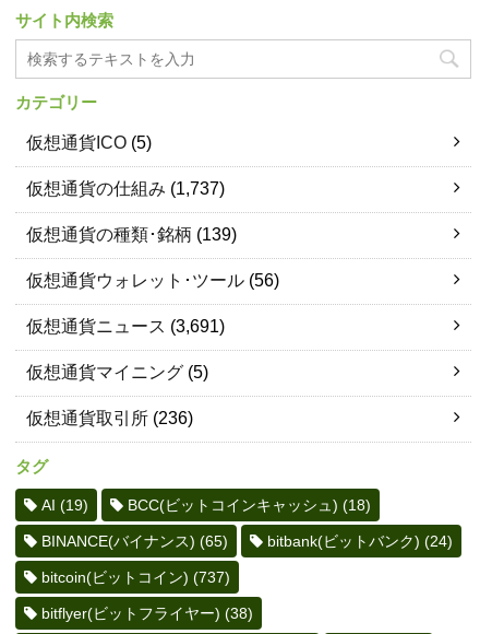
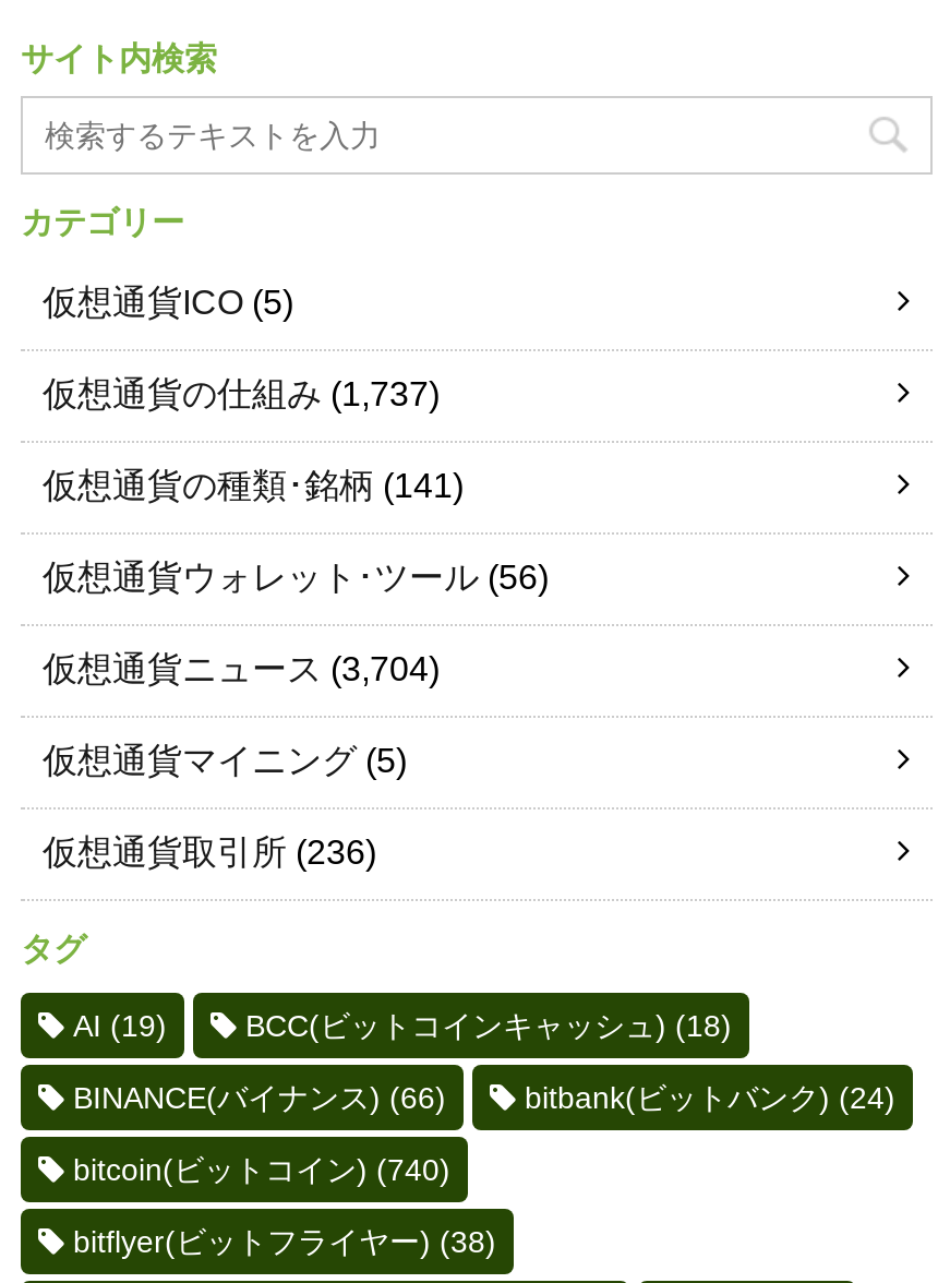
- 仮想通貨の種類･銘柄(139)
+ 仮想通貨の種類･銘柄(141)

- 仮想通貨ニュース(3,691)
+ 仮想通貨ニュース(3,704)

- BINANCE(バイナンス) (65)
+ BINANCE(バイナンス) (66)

- bitcoin(ビットコイン) (737)
+ bitcoin(ビットコイン) (740)
